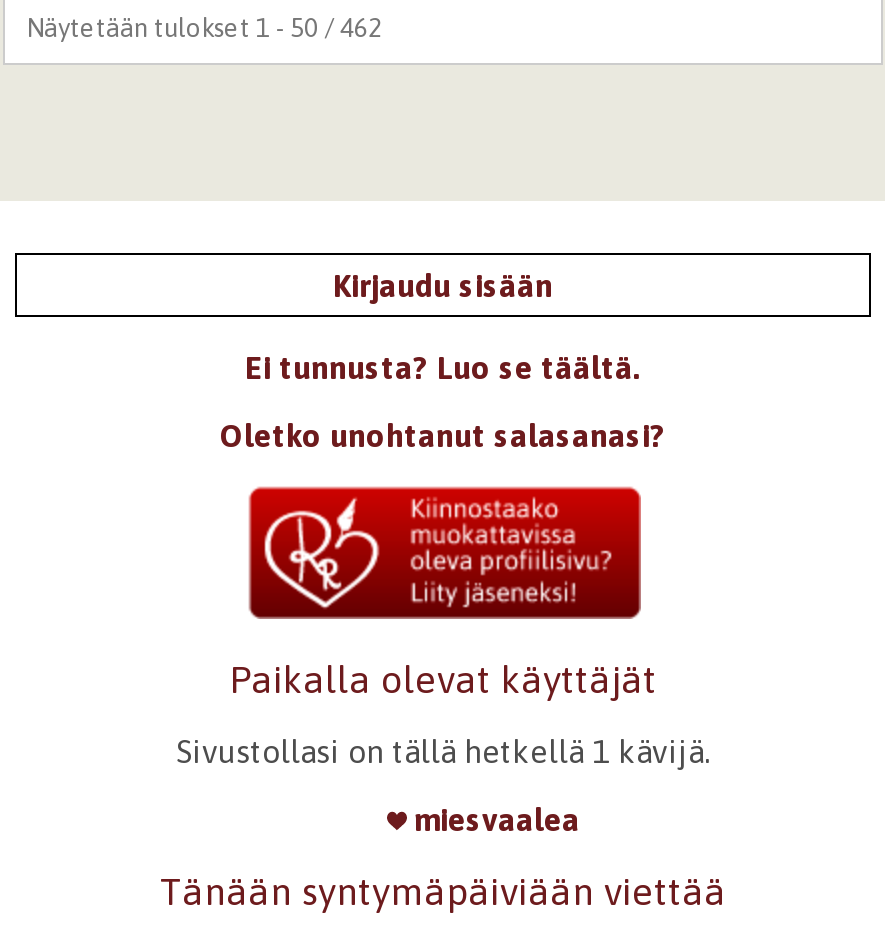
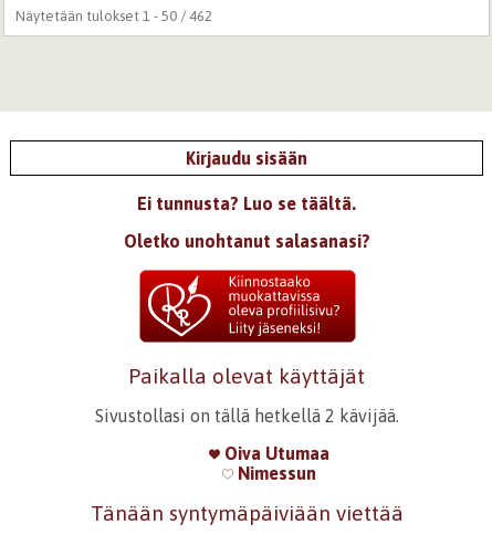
- Sivustollasi on tällä hetkellä 1 kävijä.
+ Sivustollasi on tällä hetkellä 2 kävijää.

- miesvaalea
+ Oiva Utumaa
+ Nimessun
